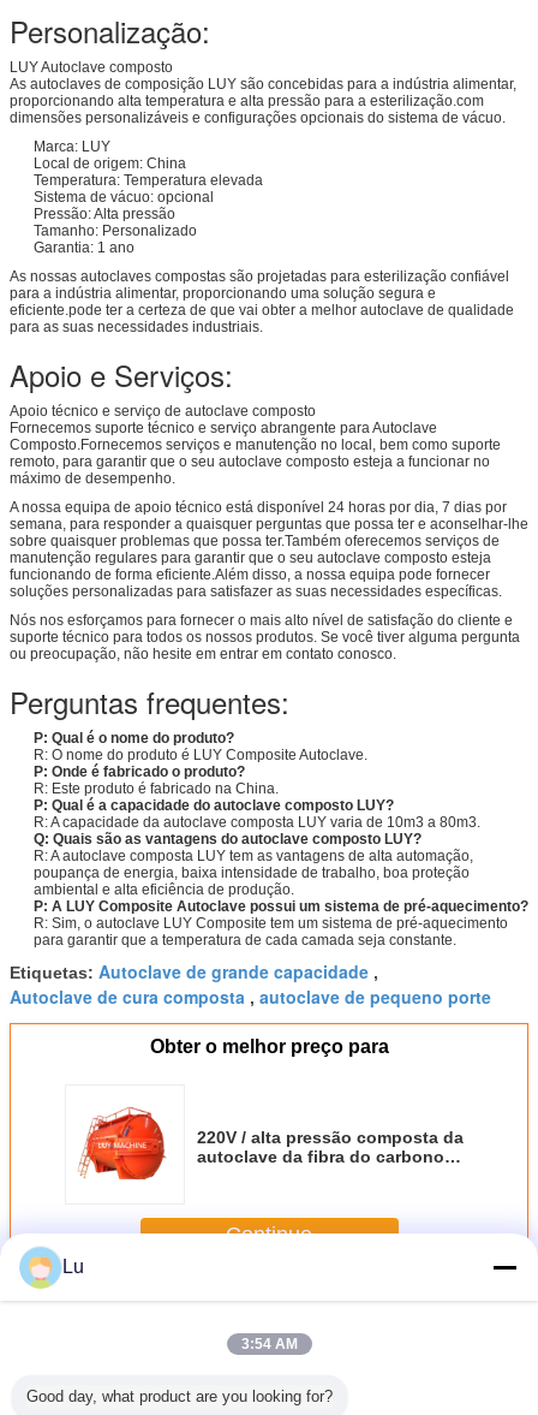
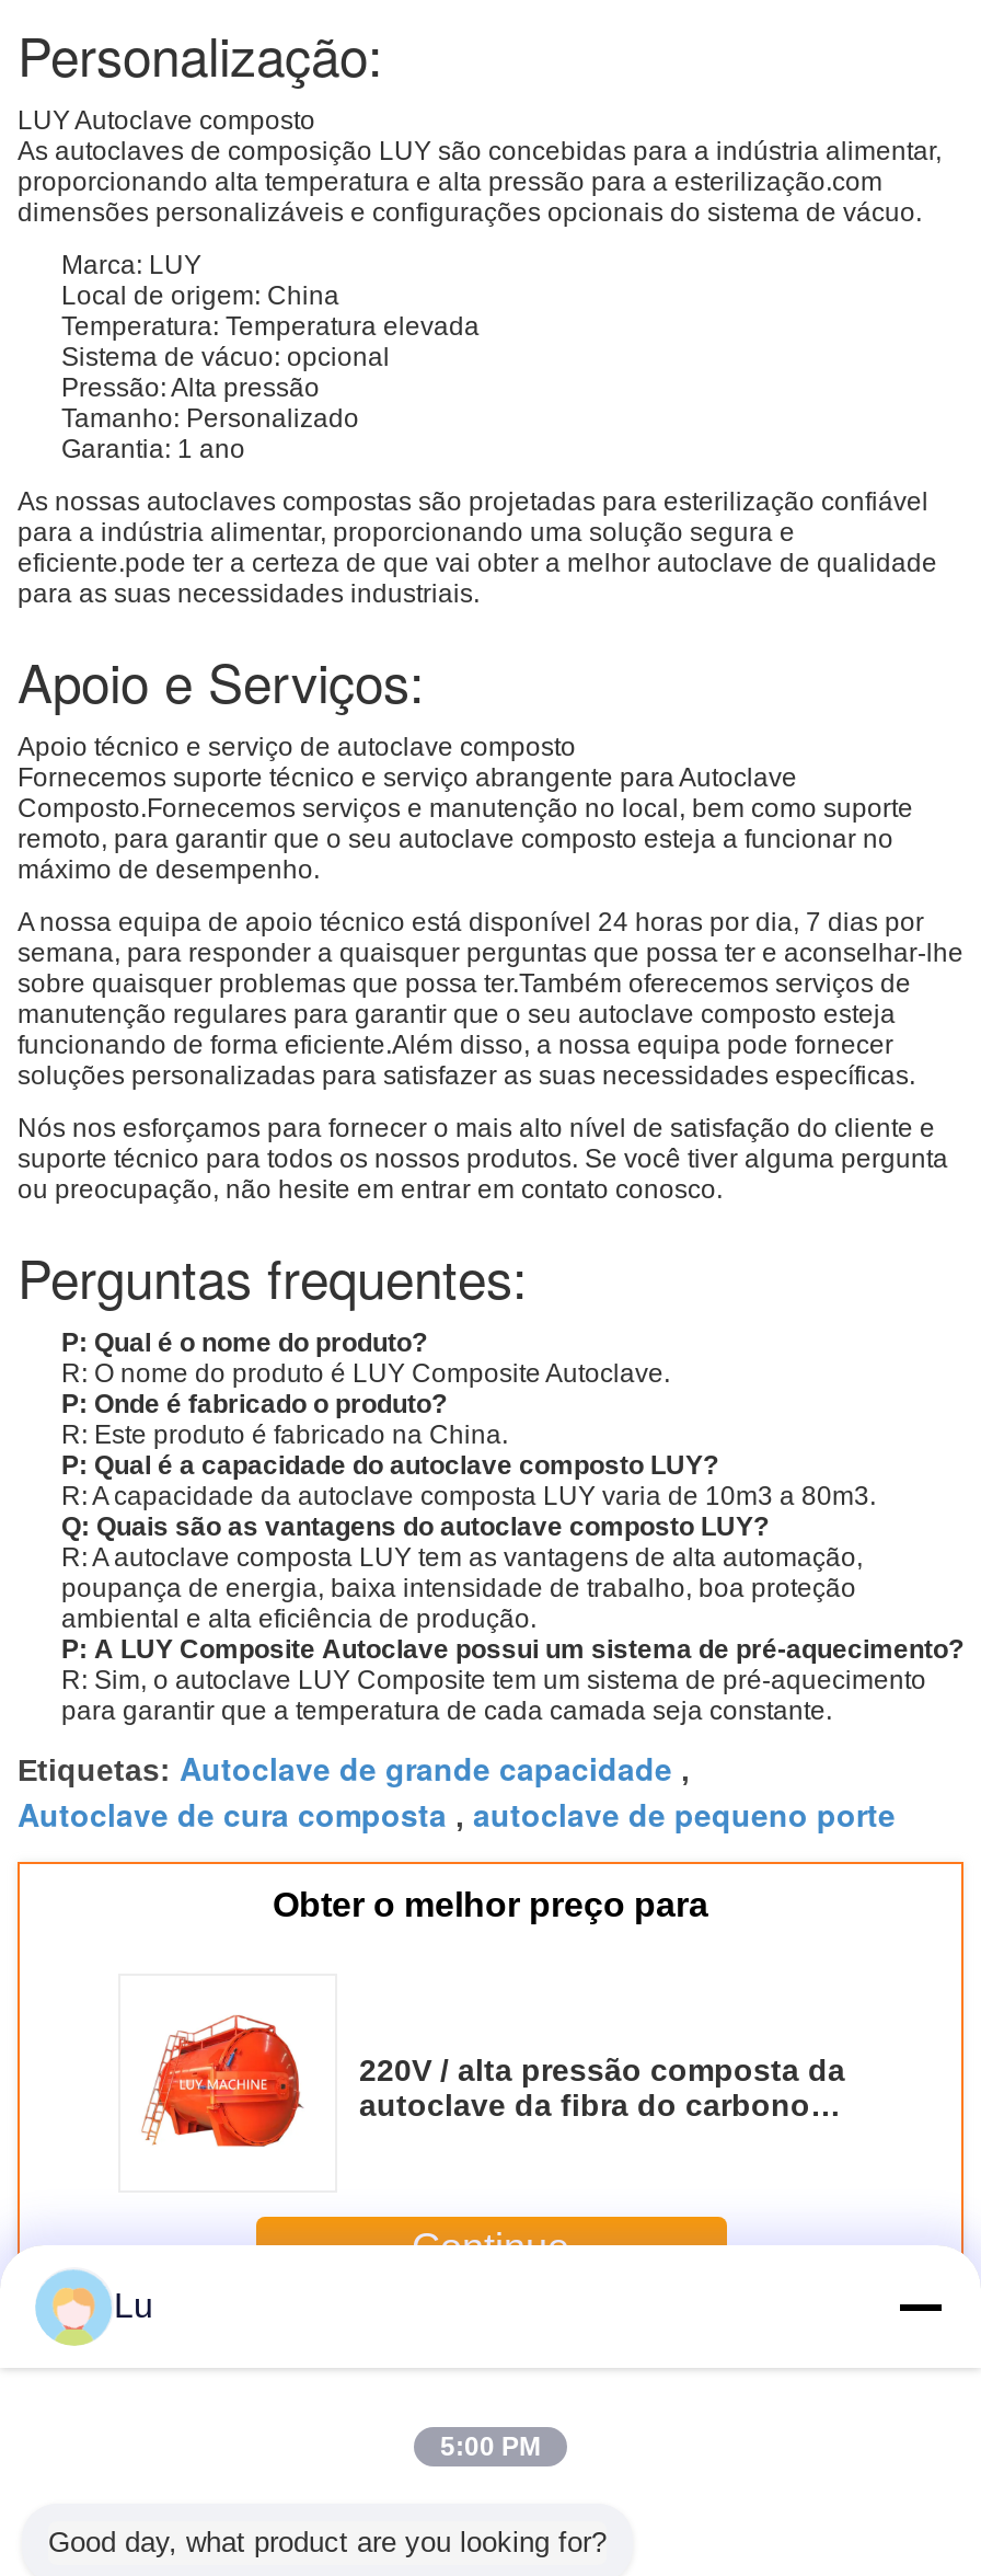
- 3:54 AM
+ 5:00 PM
